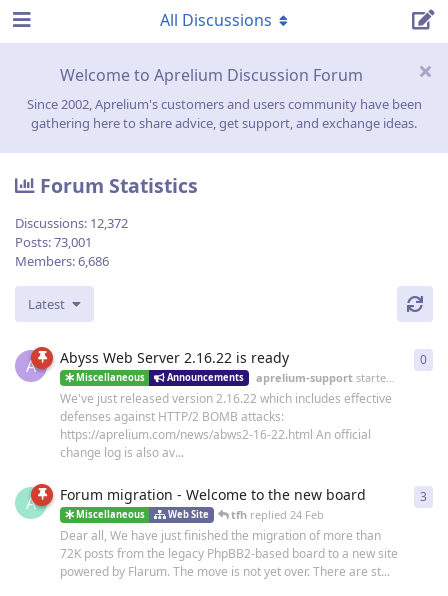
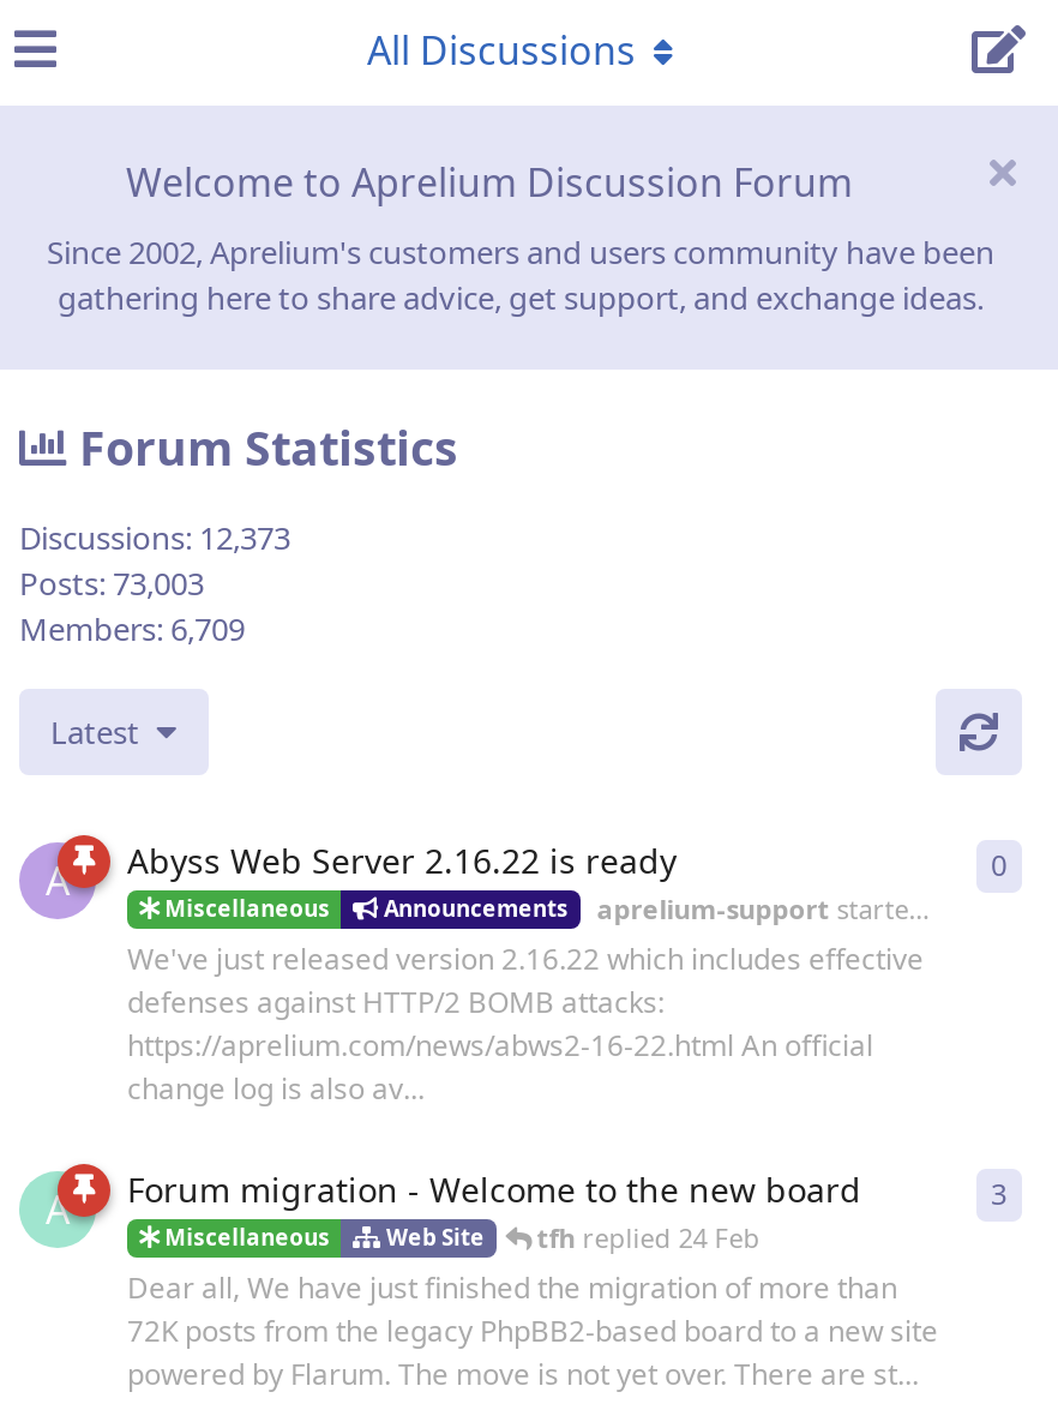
- Discussions: 12,372
+ Discussions: 12,373

- Posts: 73,001
+ Posts: 73,003

- Members: 6,686
+ Members: 6,709
